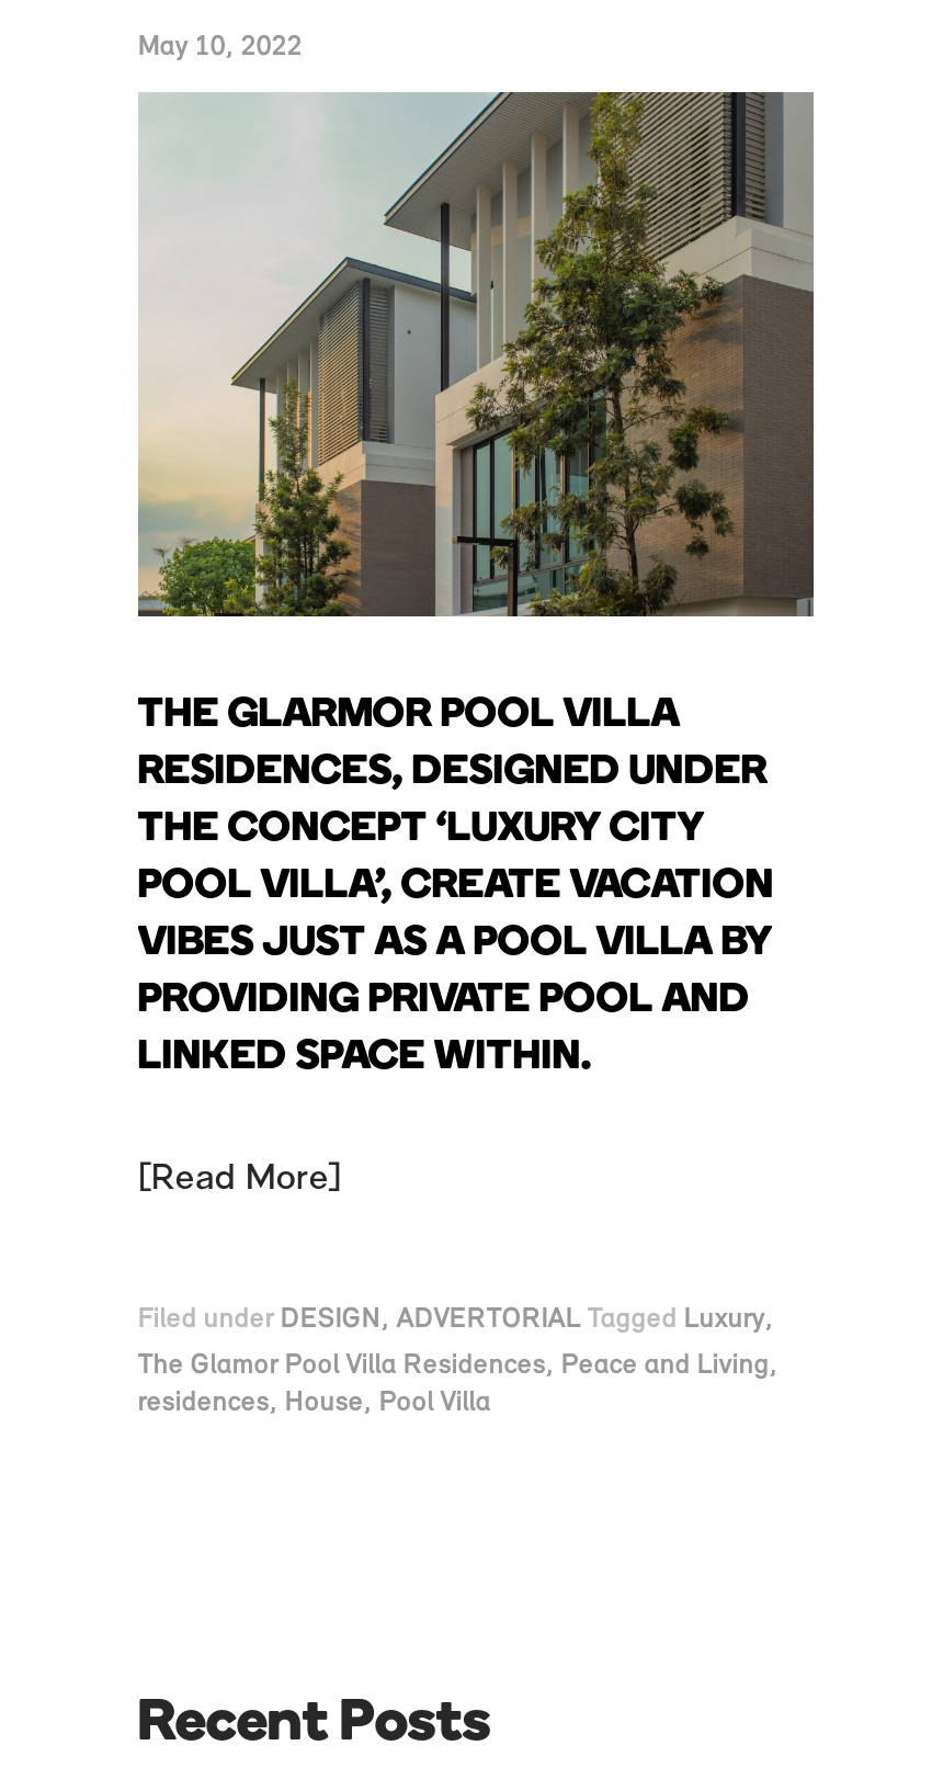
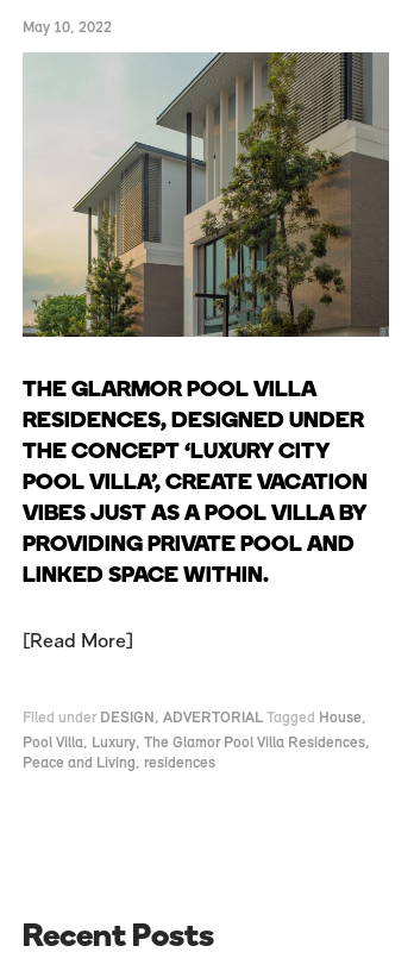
- Filed under DESIGN, ADVERTORIAL Tagged Luxury,
+ Filed under DESIGN, ADVERTORIAL Tagged House,

- The Glamor Pool Villa Residences, Peace and Living,
- residences, House, Pool Villa
+ Pool Villa, Luxury, The Glamor Pool Villa Residences,
+ Peace and Living, residences
